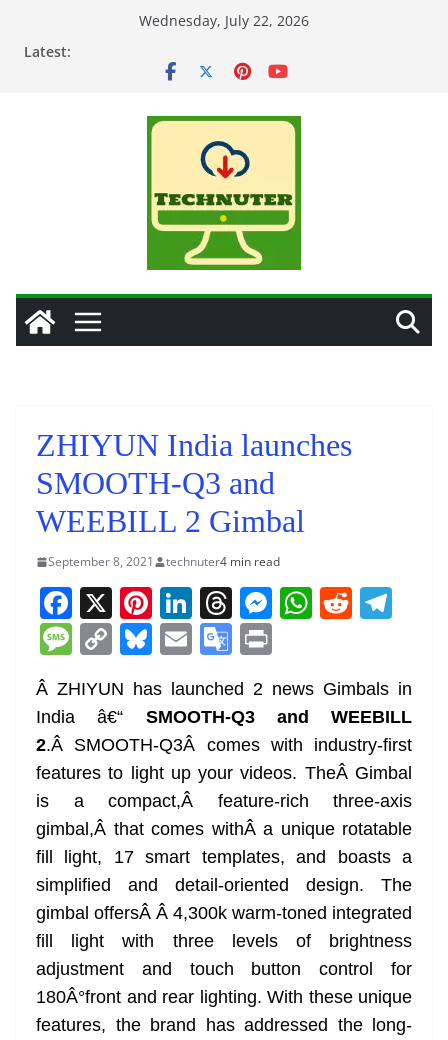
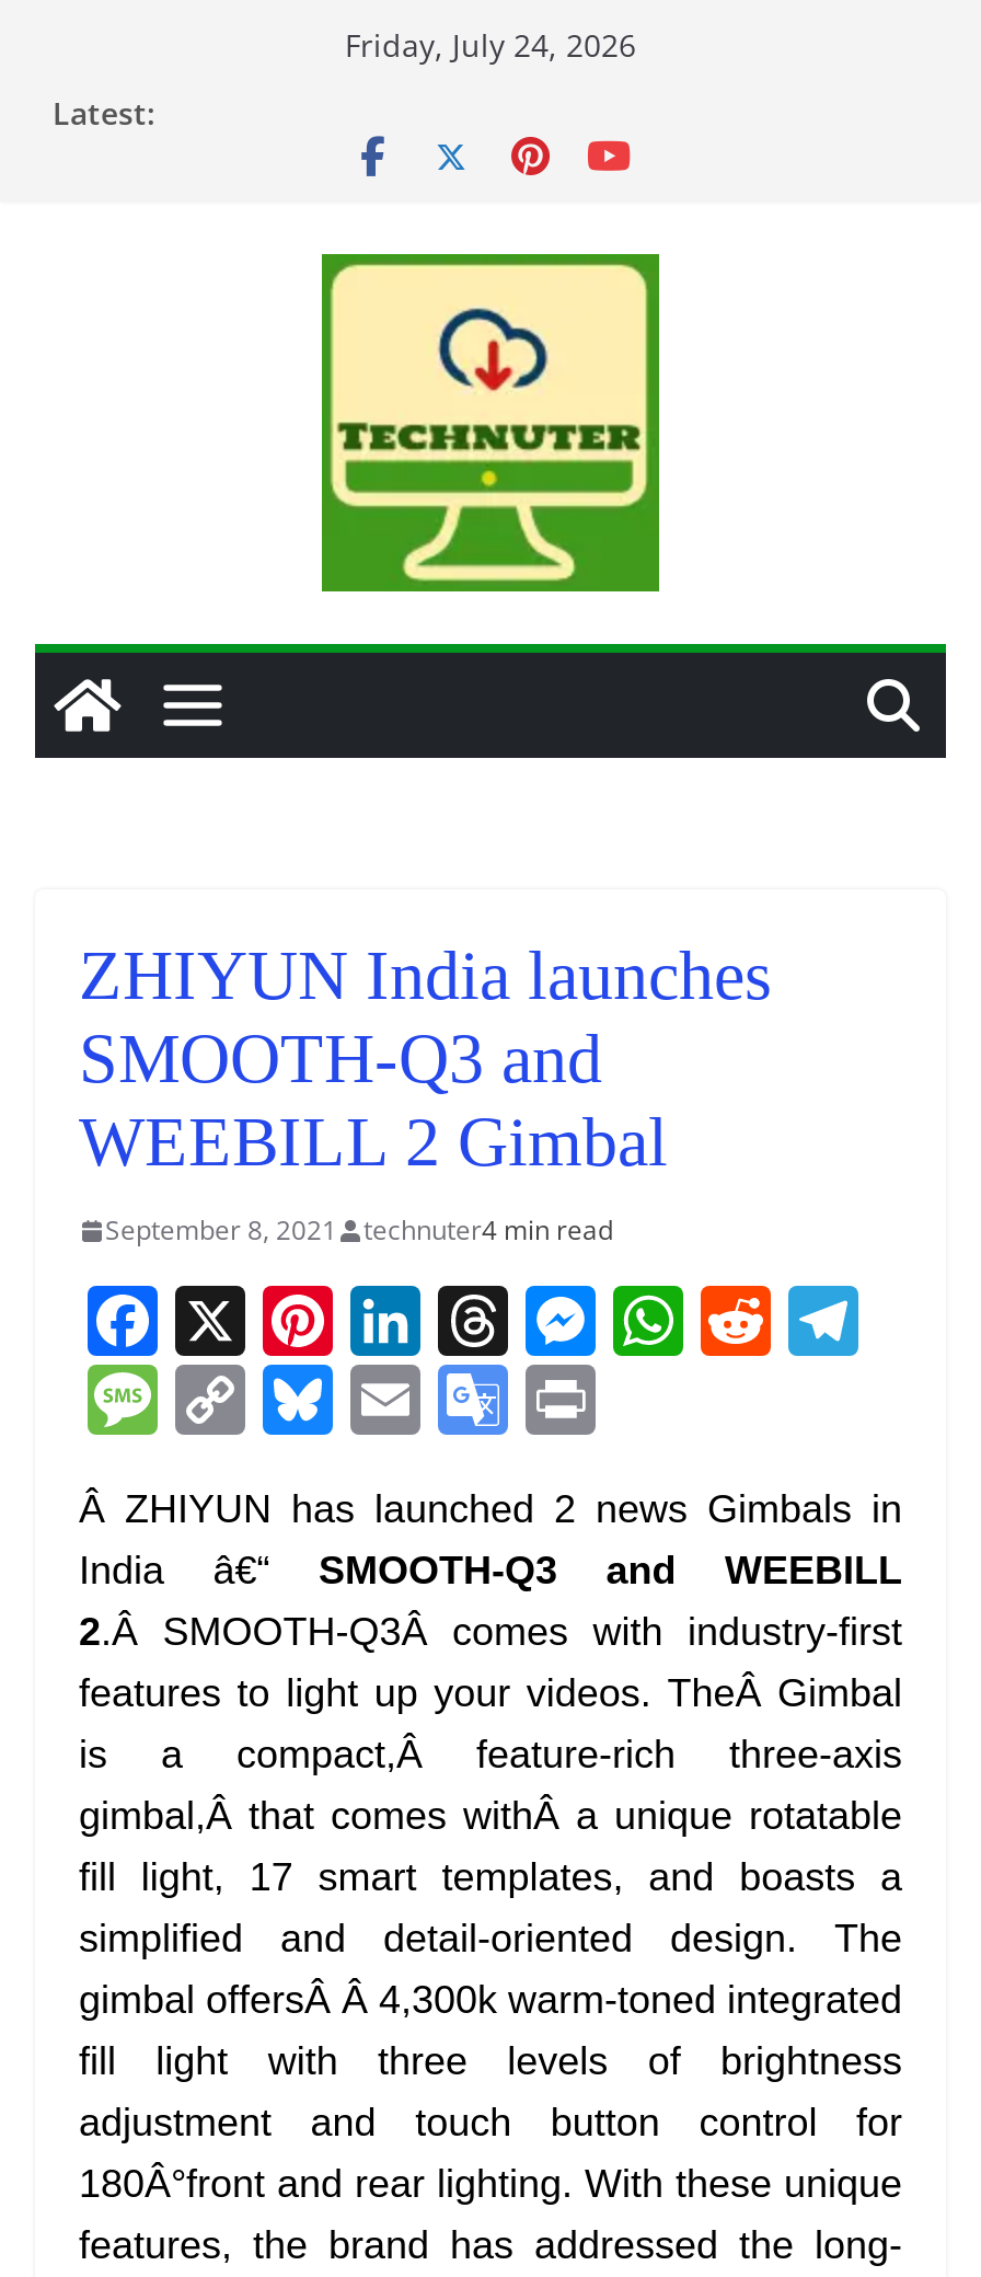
- Wednesday, July 22, 2026
+ Friday, July 24, 2026
